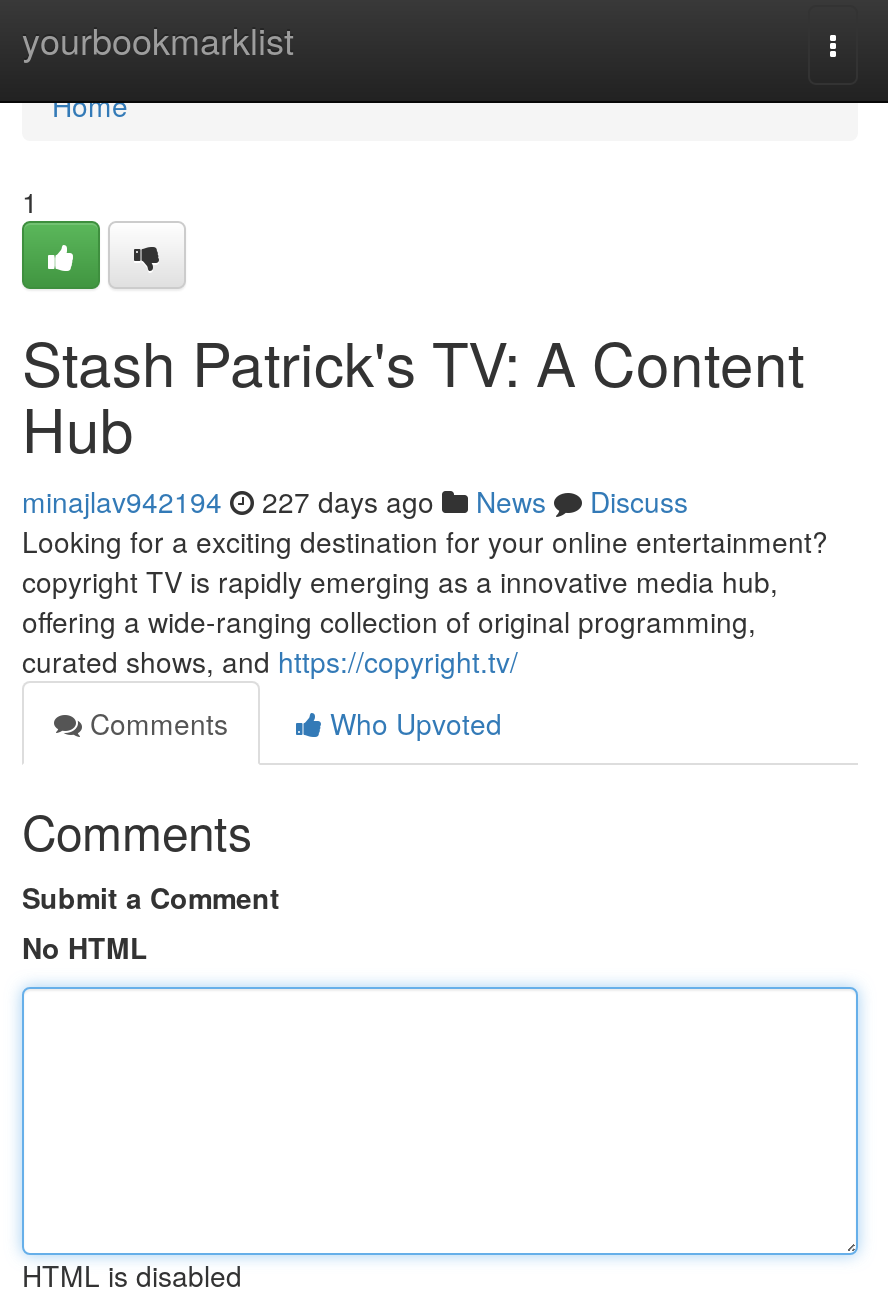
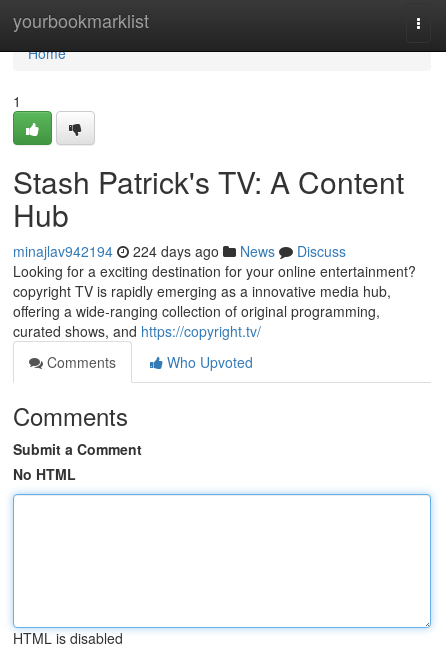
- minajlav942194 227 days ago News Discuss
+ minajlav942194 224 days ago News Discuss
